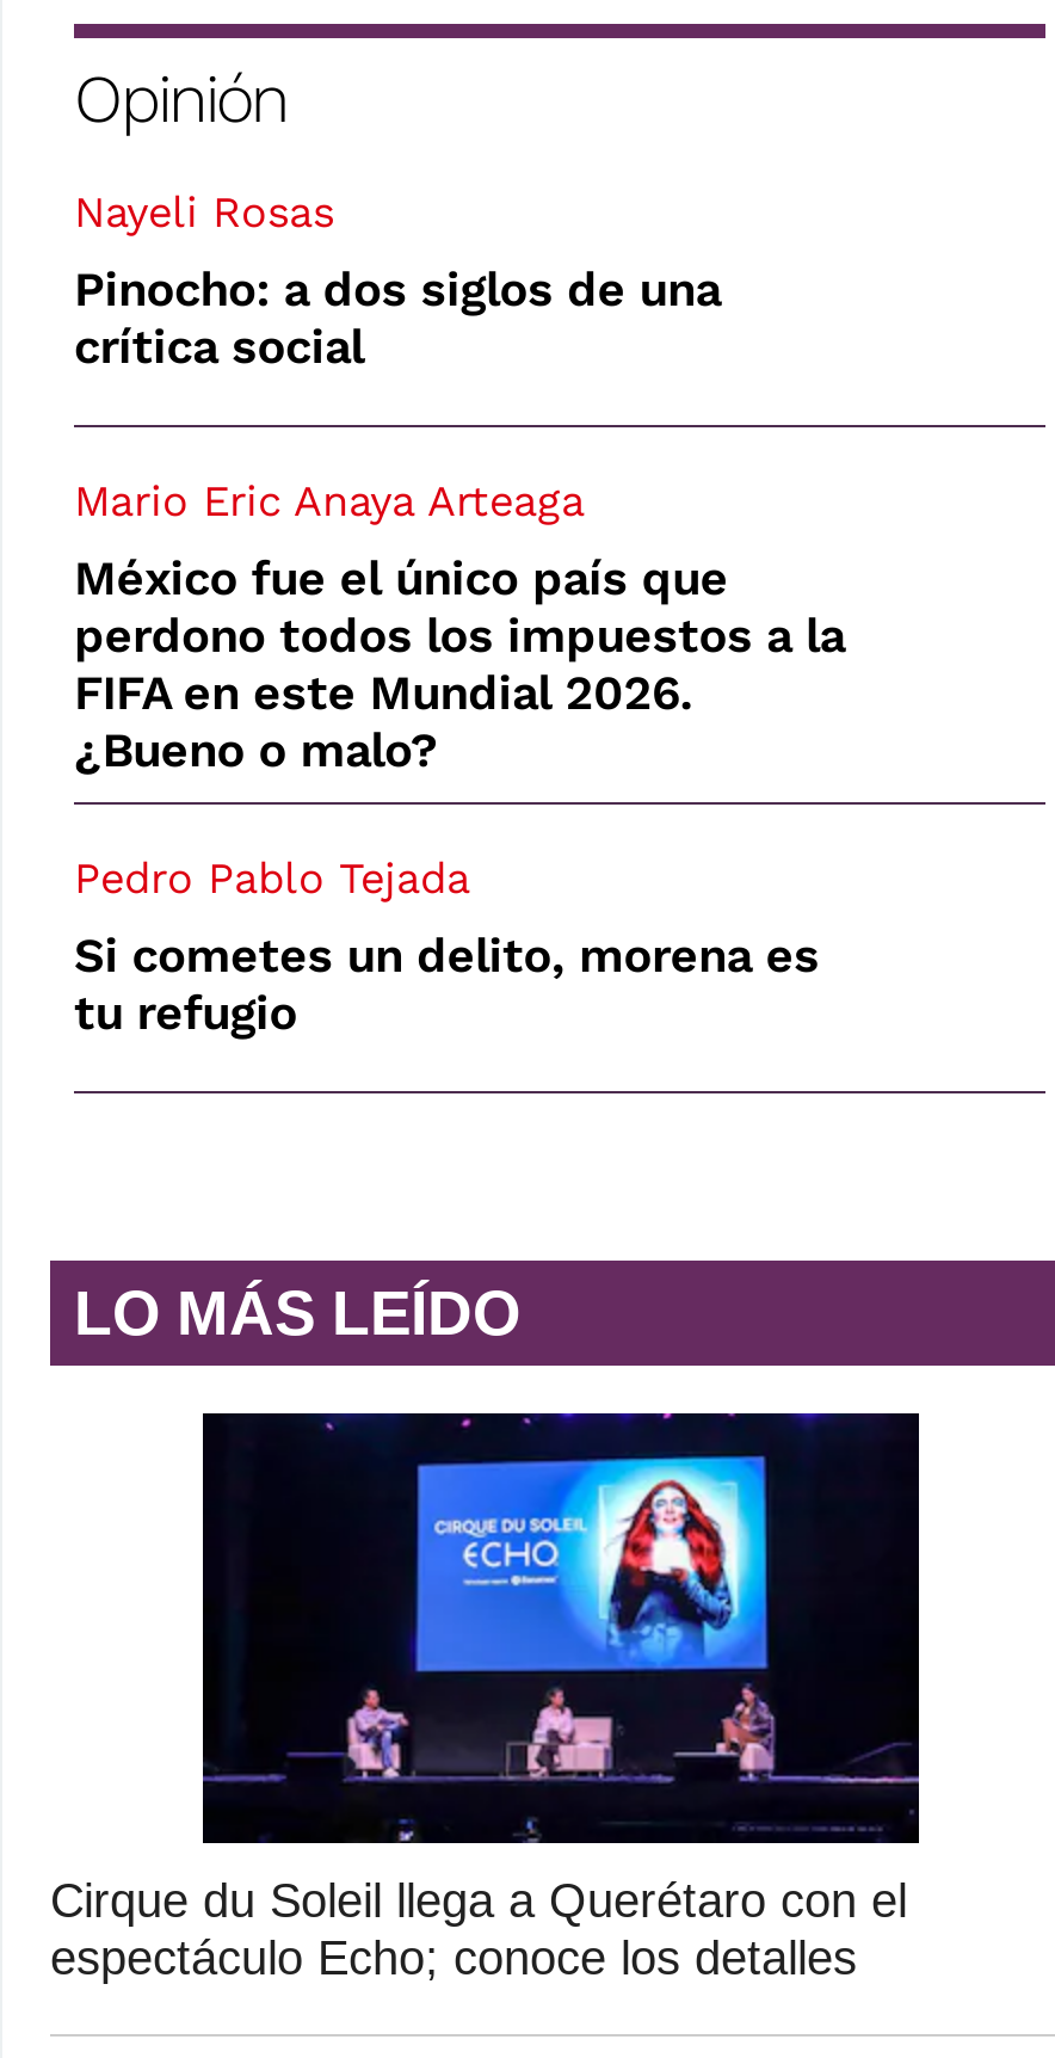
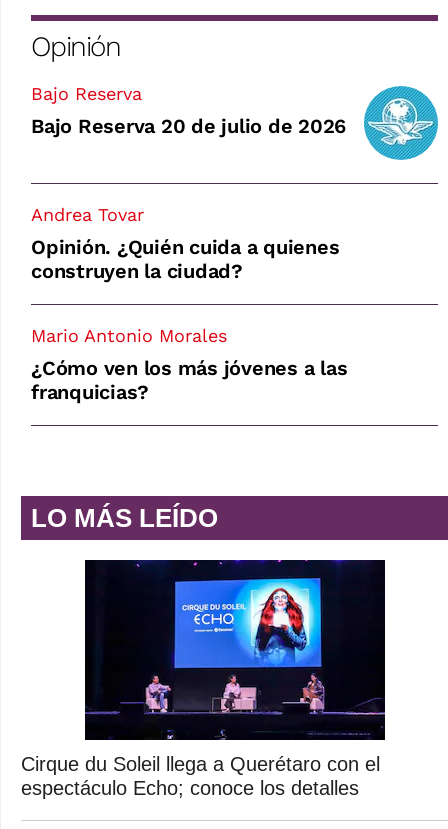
+ [image]

- Nayeli Rosas
- Pinocho: a dos siglos de una
- crítica social
+ Bajo Reserva
+ Bajo Reserva 20 de julio de 2026

- Mario Eric Anaya Arteaga
- México fue el único país que
- perdono todos los impuestos a la
- FIFA en este Mundial 2026.
- ¿Bueno o malo?
+ Andrea Tovar
+ Opinión. ¿Quién cuida a quienes
+ construyen la ciudad?

- Pedro Pablo Tejada
- Si cometes un delito, morena es
- tu refugio
+ Mario Antonio Morales
+ ¿Cómo ven los más jóvenes a las
+ franquicias?
